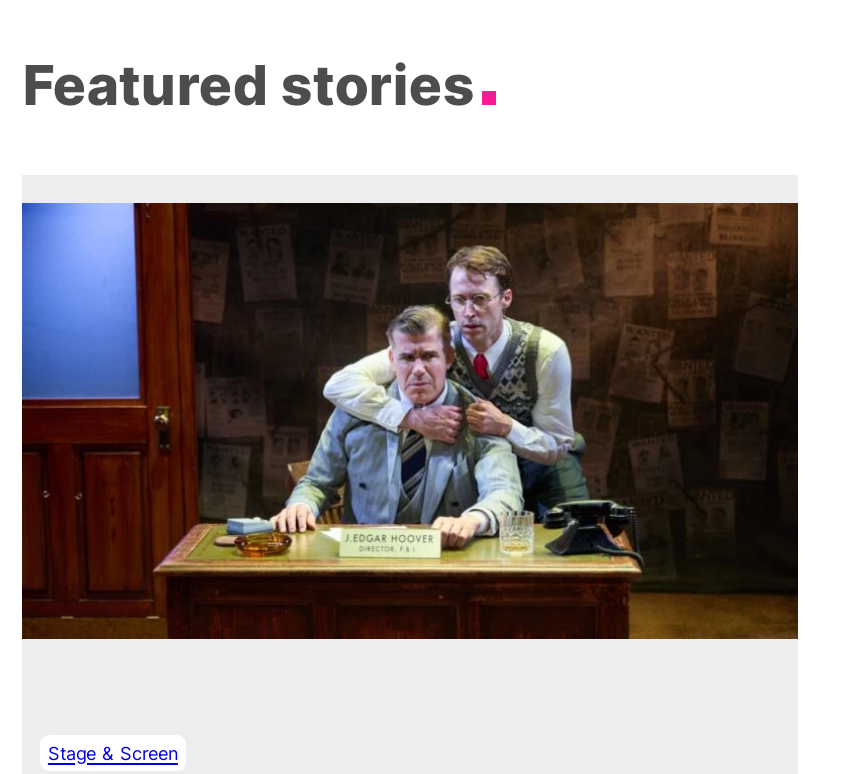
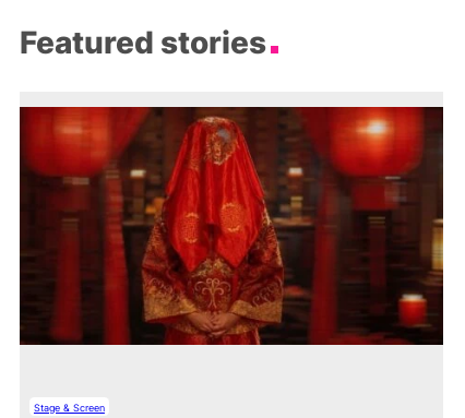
- [image]
+ [image]
